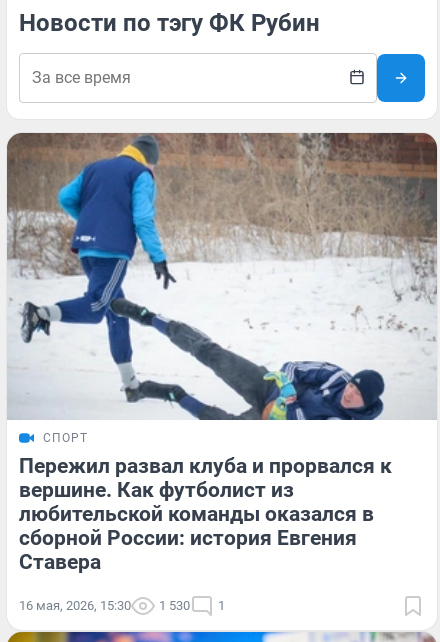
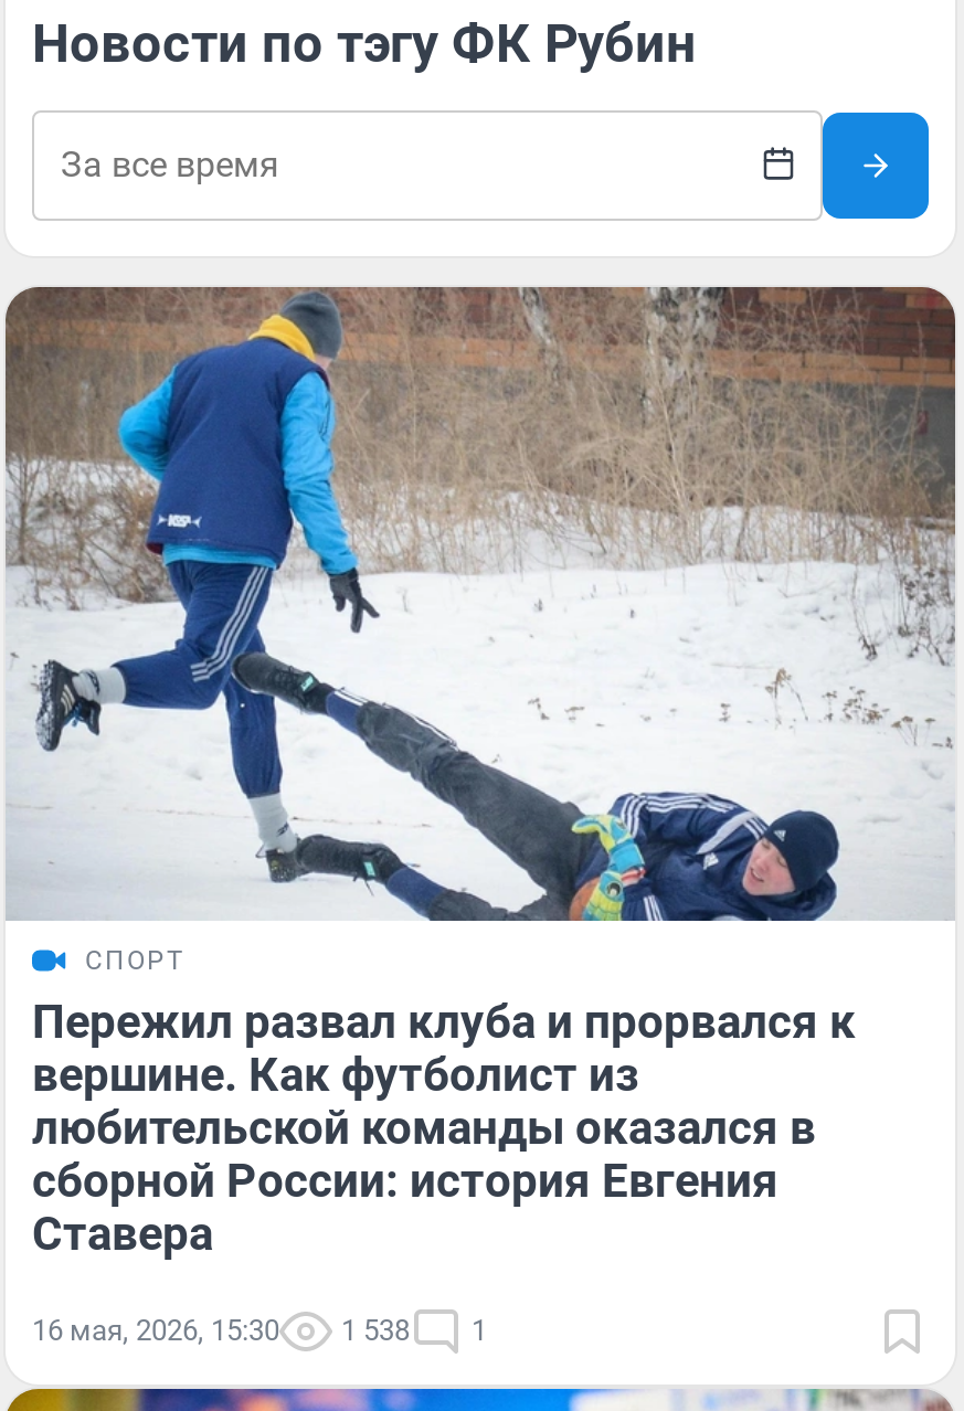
- 16 мая, 2026, 15:30 1 530 1
+ 16 мая, 2026, 15:30 1 538 1
